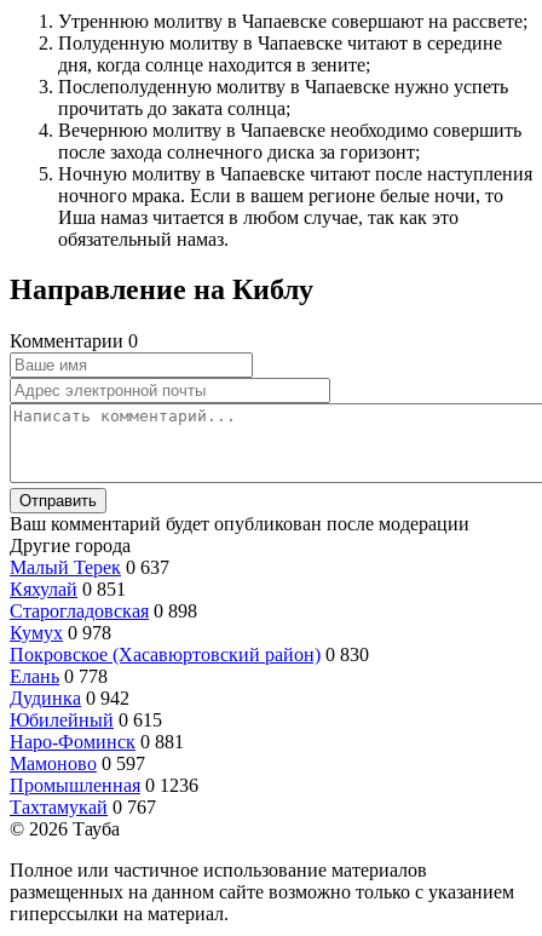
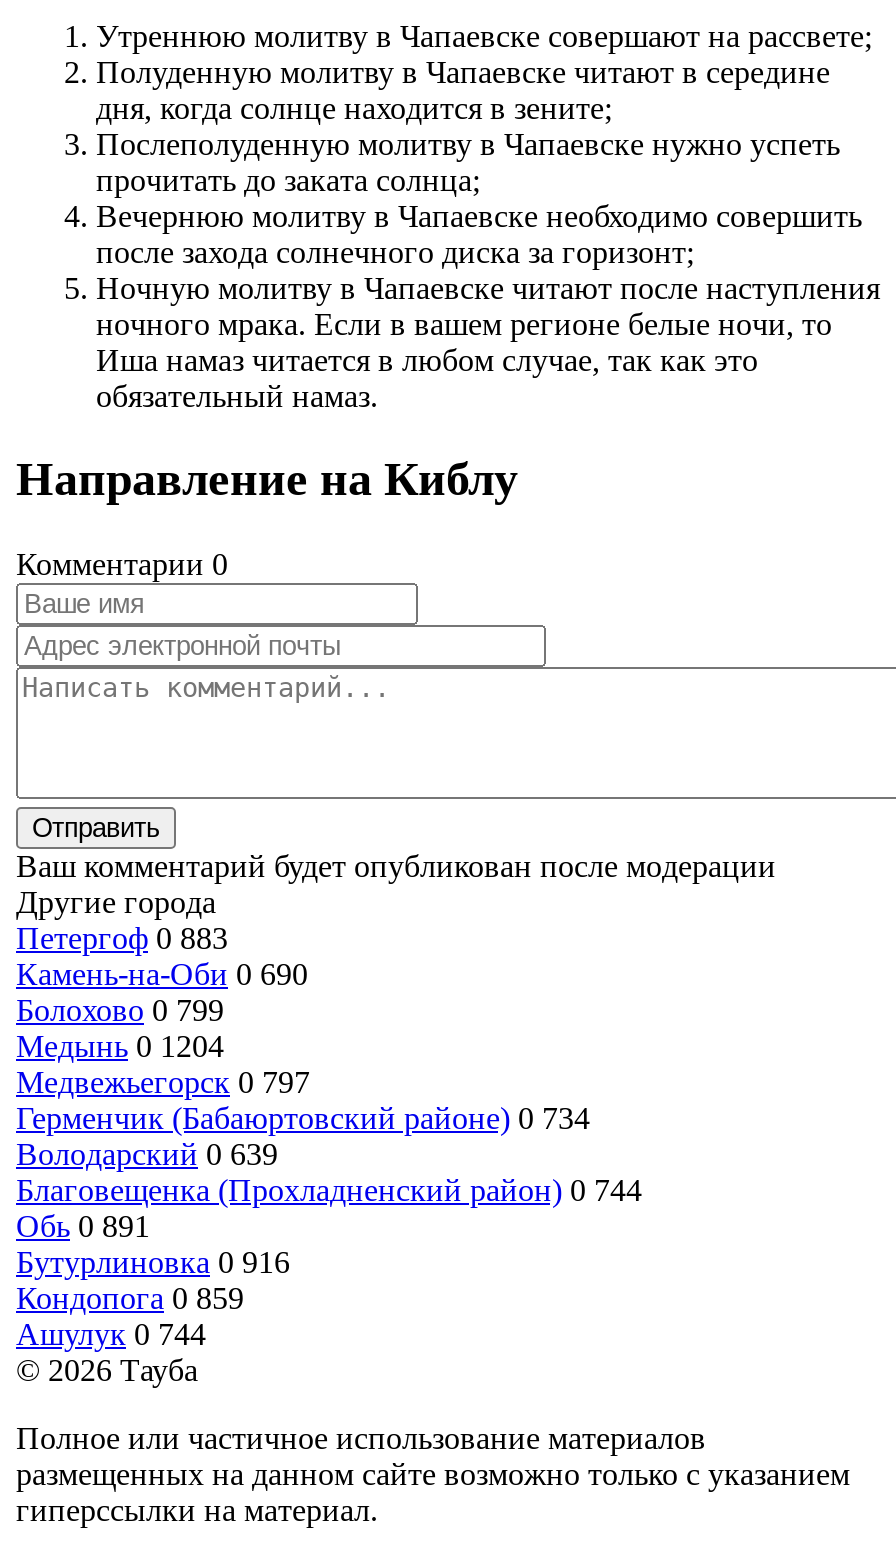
- Малый Терек 0 637
- Кяхулай 0 851
- Старогладовская 0 898
- Кумух 0 978
- Покровское (Хасавюртовский район) 0 830
- Елань 0 778
- Дудинка 0 942
- Юбилейный 0 615
- Наро-Фоминск 0 881
- Мамоново 0 597
- Промышленная 0 1236
- Тахтамукай 0 767
+ Петергоф 0 883
+ Камень-на-Оби 0 690
+ Болохово 0 799
+ Медынь 0 1204
+ Медвежьегорск 0 797
+ Герменчик (Бабаюртовский районе) 0 734
+ Володарский 0 639
+ Благовещенка (Прохладненский район) 0 744
+ Обь 0 891
+ Бутурлиновка 0 916
+ Кондопога 0 859
+ Ашулук 0 744
